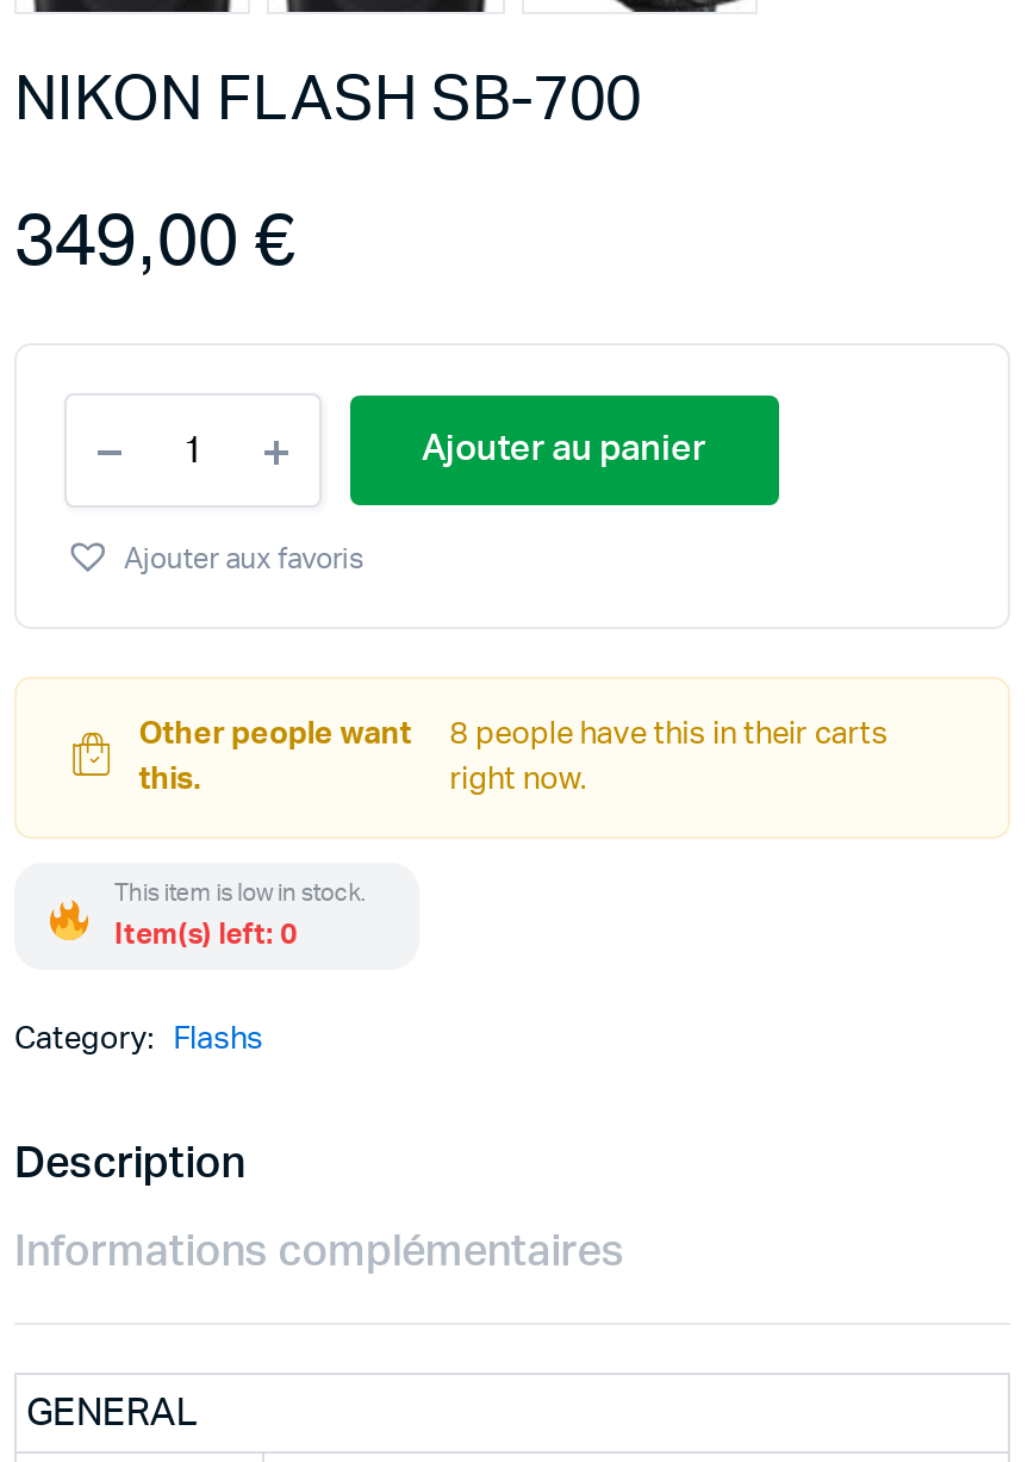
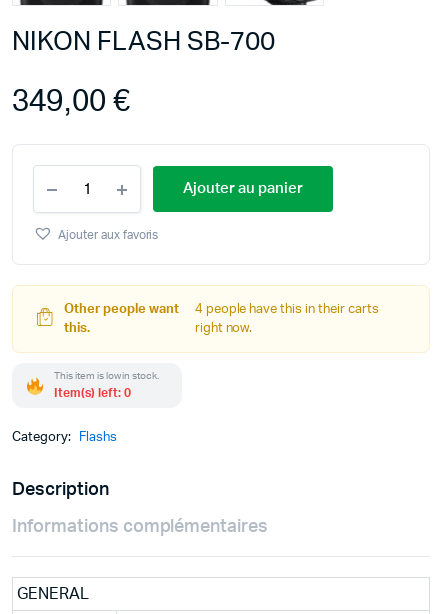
- 8 people have this in their carts
+ 4 people have this in their carts
